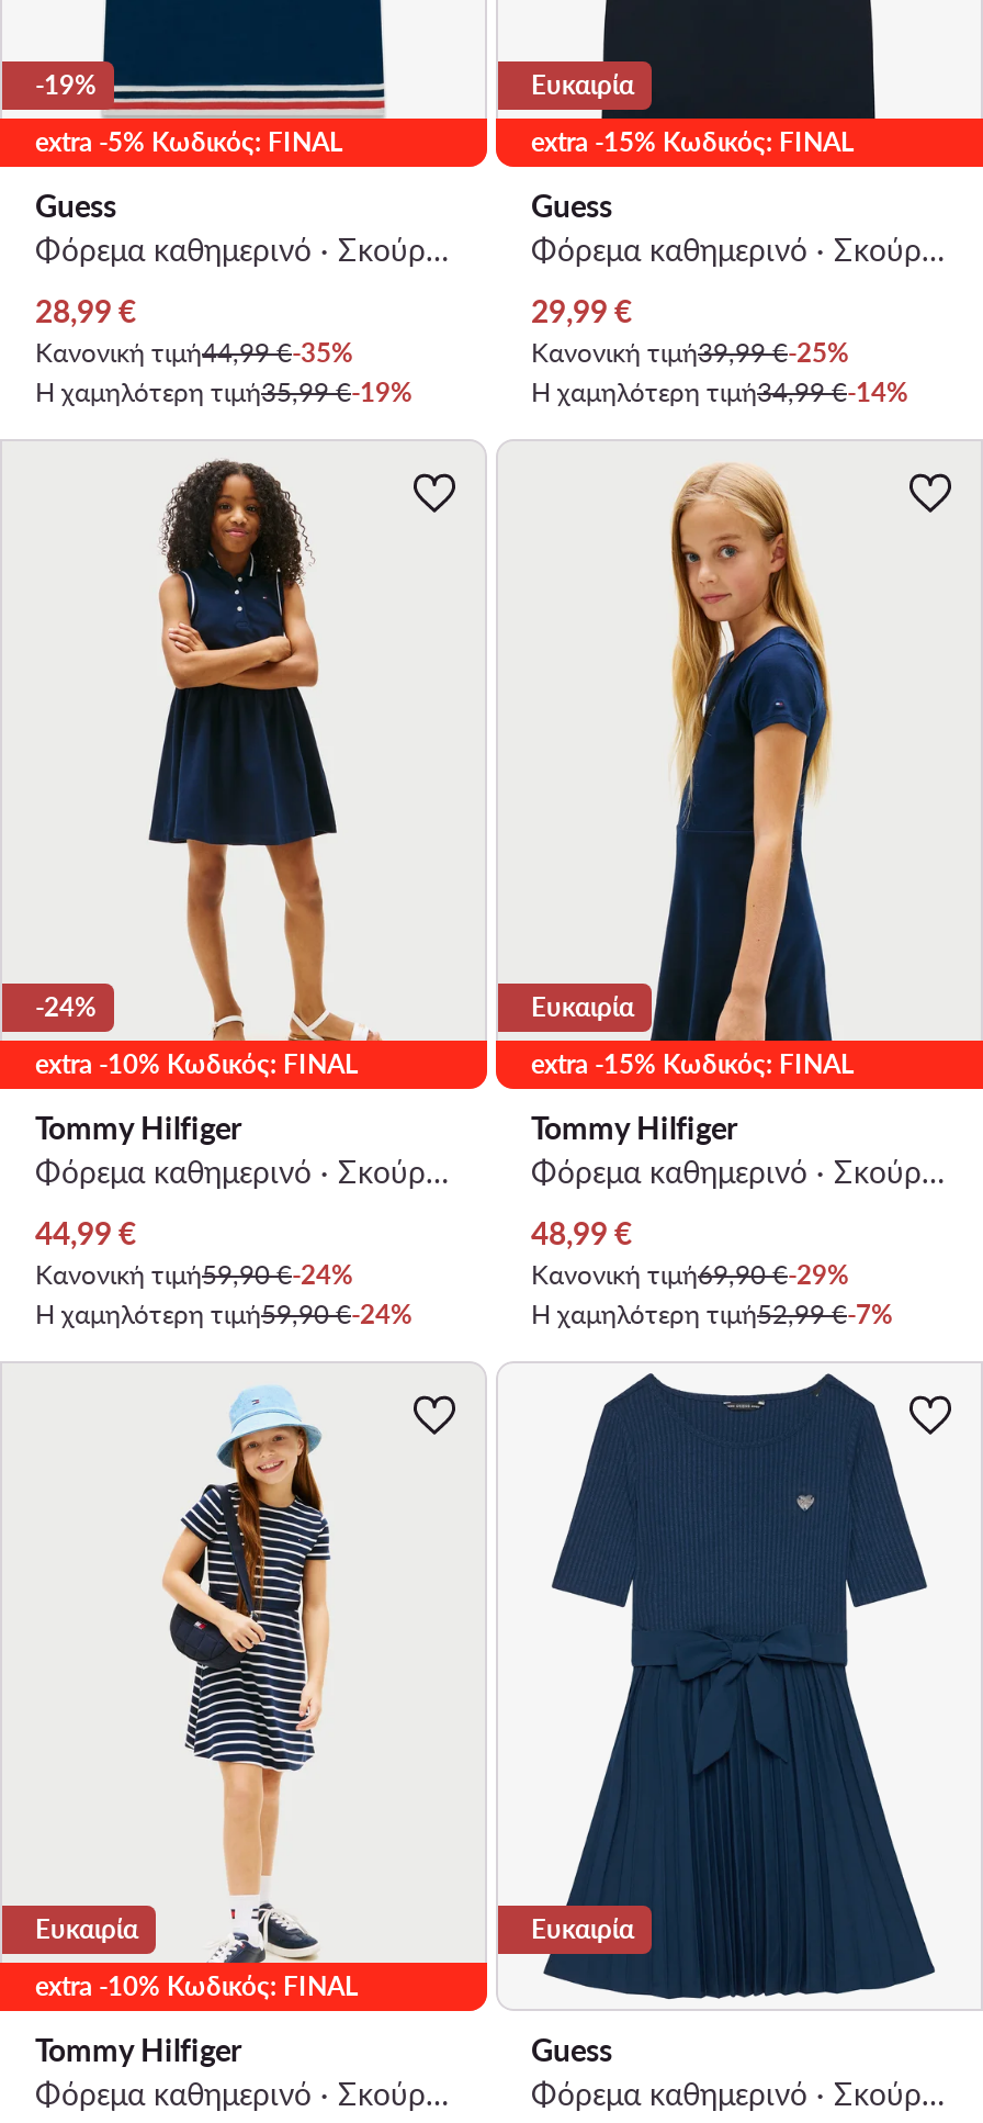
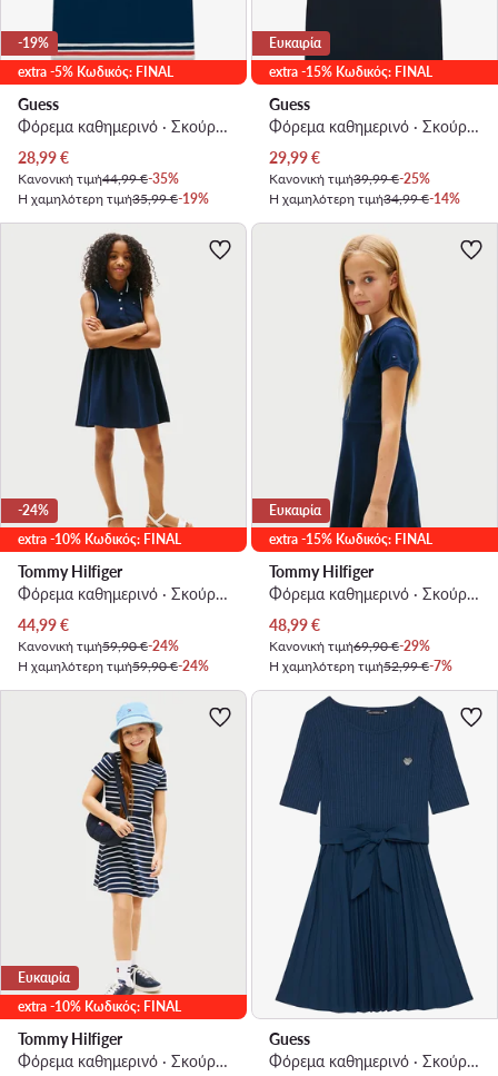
- Ευκαιρία
